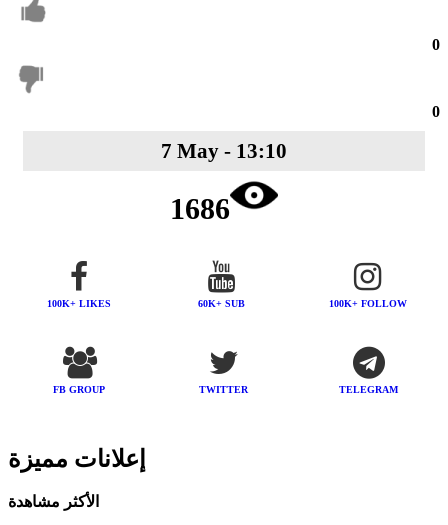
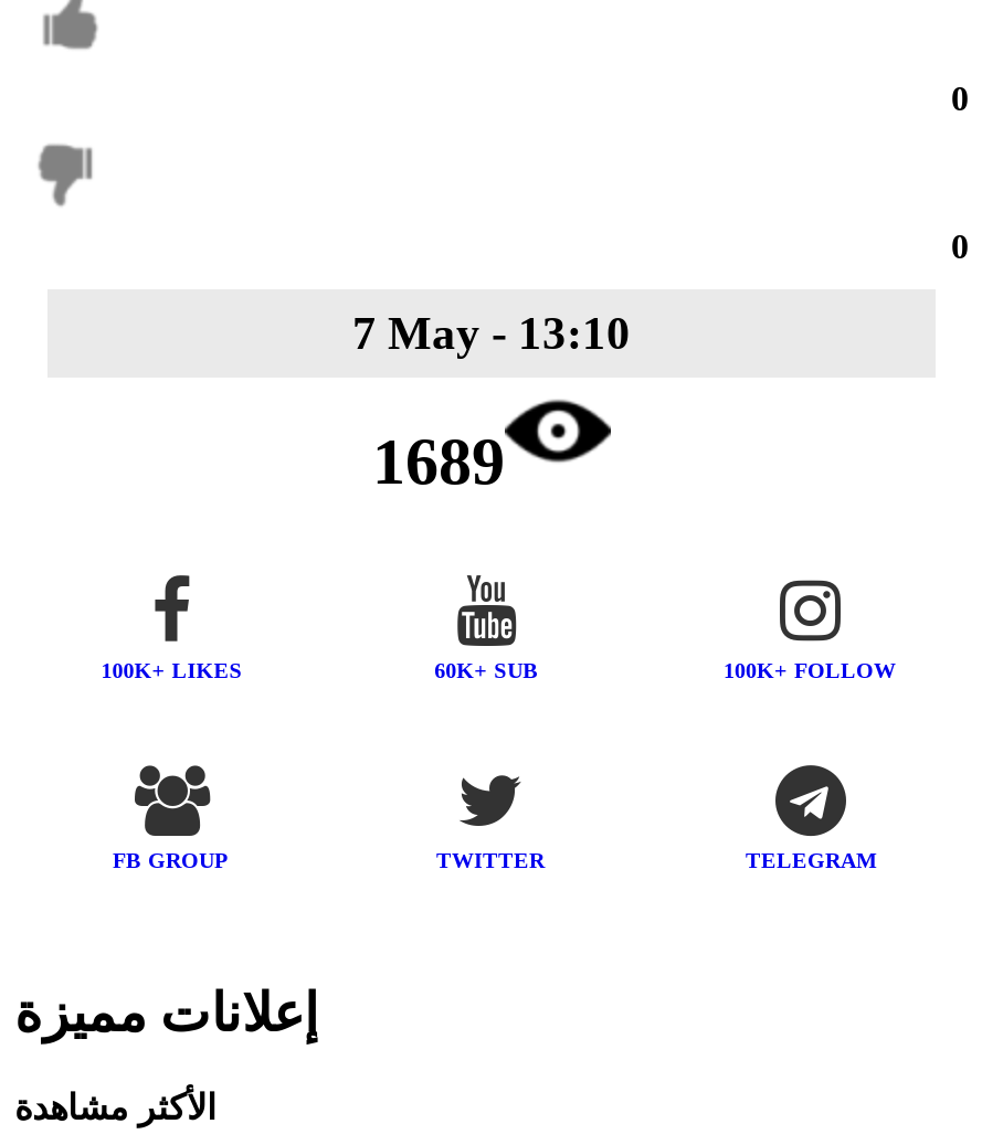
- 1686
+ 1689
